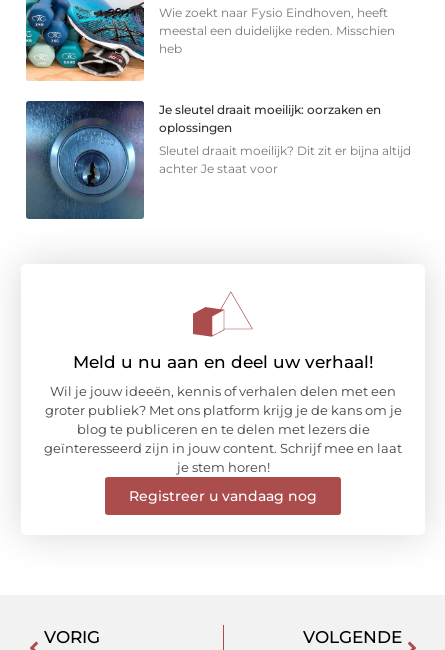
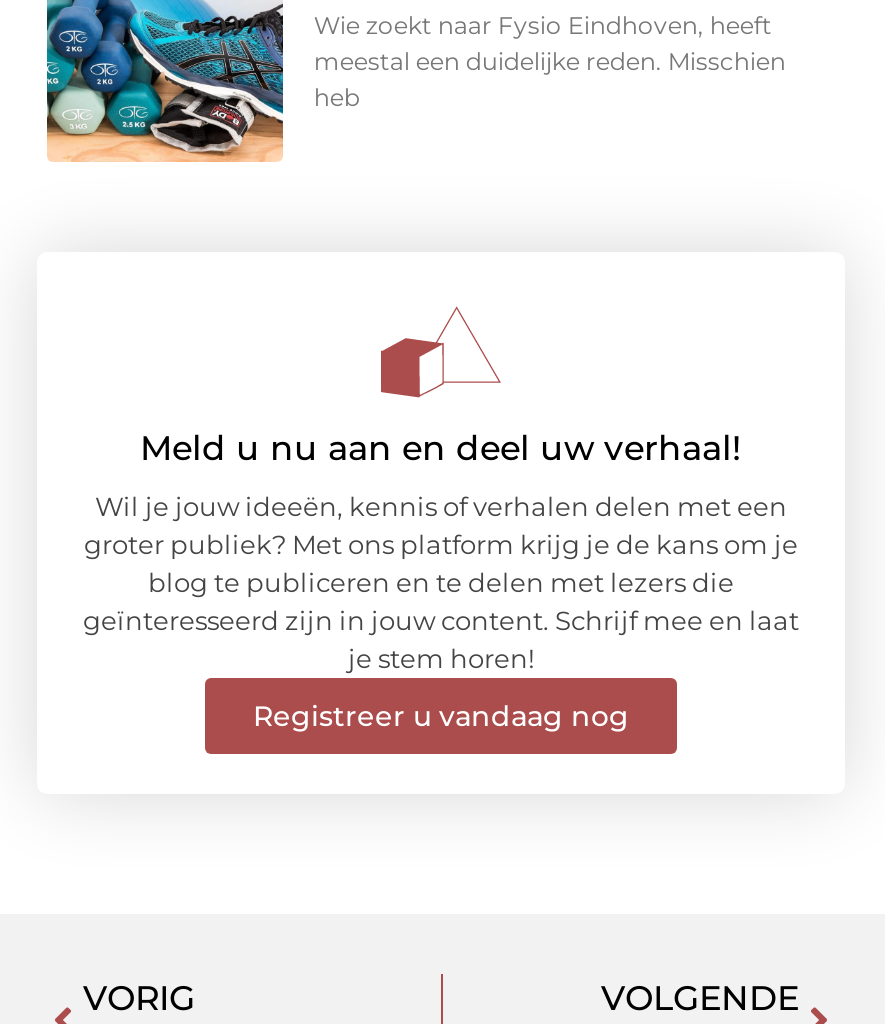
- [image]
- Je sleutel draait moeilijk: oorzaken en
- oplossingen
- Sleutel draait moeilijk? Dit zit er bijna altijd
- achter Je staat voor
